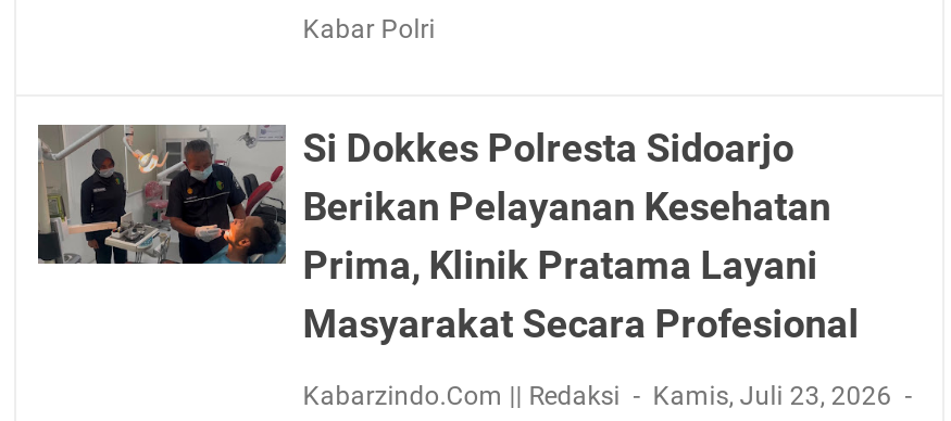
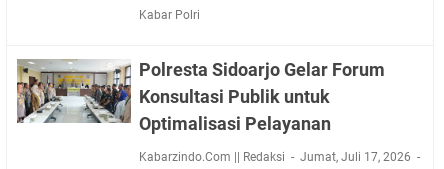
- [image]
- Si Dokkes Polresta Sidoarjo
- Berikan Pelayanan Kesehatan
- Prima, Klinik Pratama Layani
- Masyarakat Secara Profesional
+ [image]
+ Polresta Sidoarjo Gelar Forum
+ Konsultasi Publik untuk
+ Optimalisasi Pelayanan

- Kamis, Juli 23, 2026
+ Jumat, Juli 17, 2026
